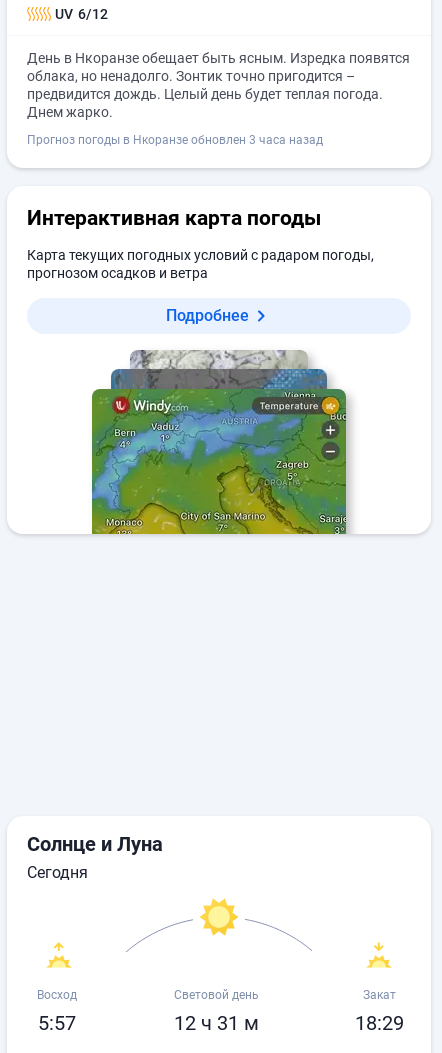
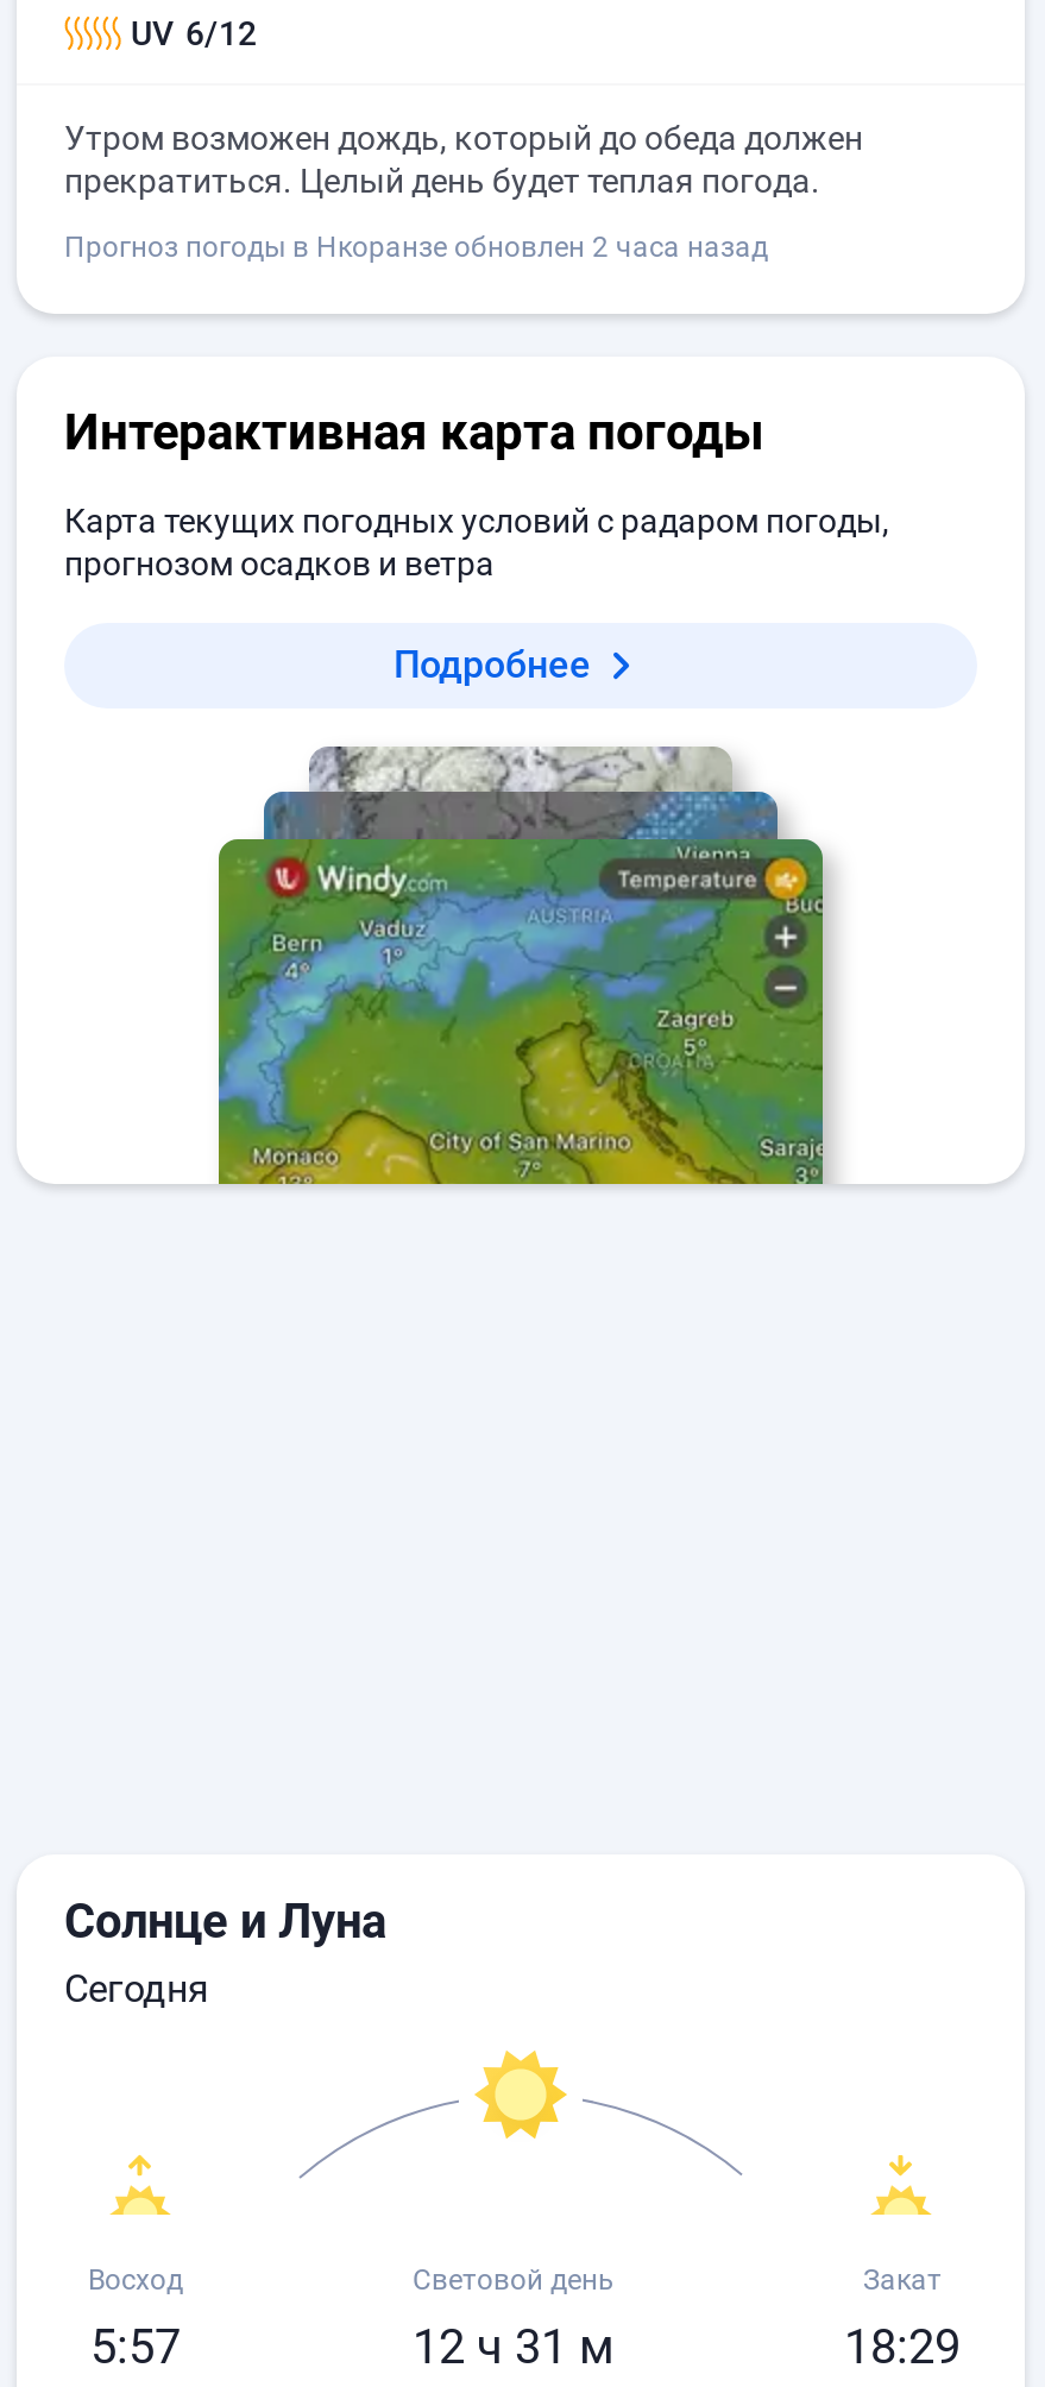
- День в Нкоранзе обещает быть ясным. Изредка появятся
- облака, но ненадолго. Зонтик точно пригодится –
- предвидится дождь. Целый день будет теплая погода.
- Днем жарко.
+ Утром возможен дождь, который до обеда должен
+ прекратиться. Целый день будет теплая погода.

- Прогноз погоды в Нкоранзе обновлен 3 часа назад
+ Прогноз погоды в Нкоранзе обновлен 2 часа назад
